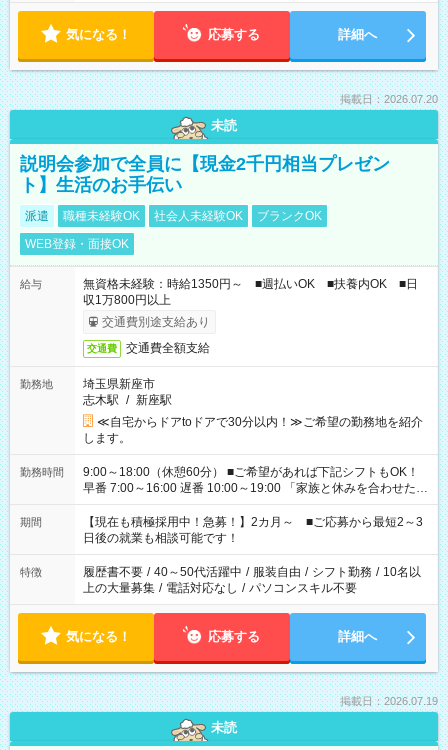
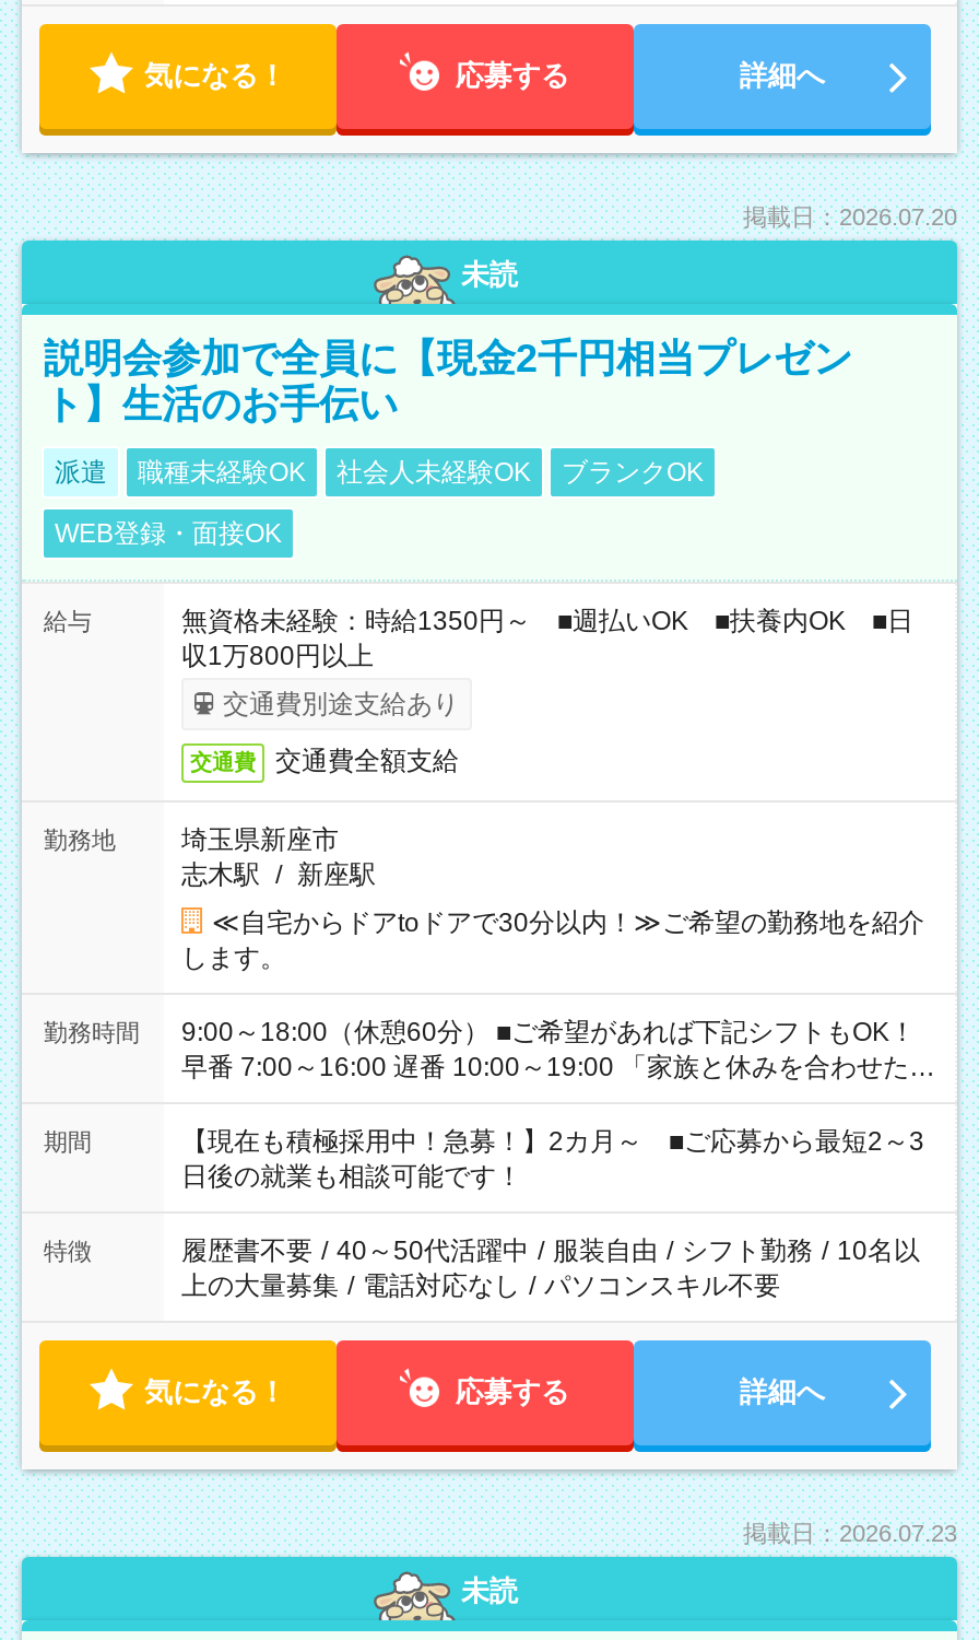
- 掲載日：2026.07.19
+ 掲載日：2026.07.23
